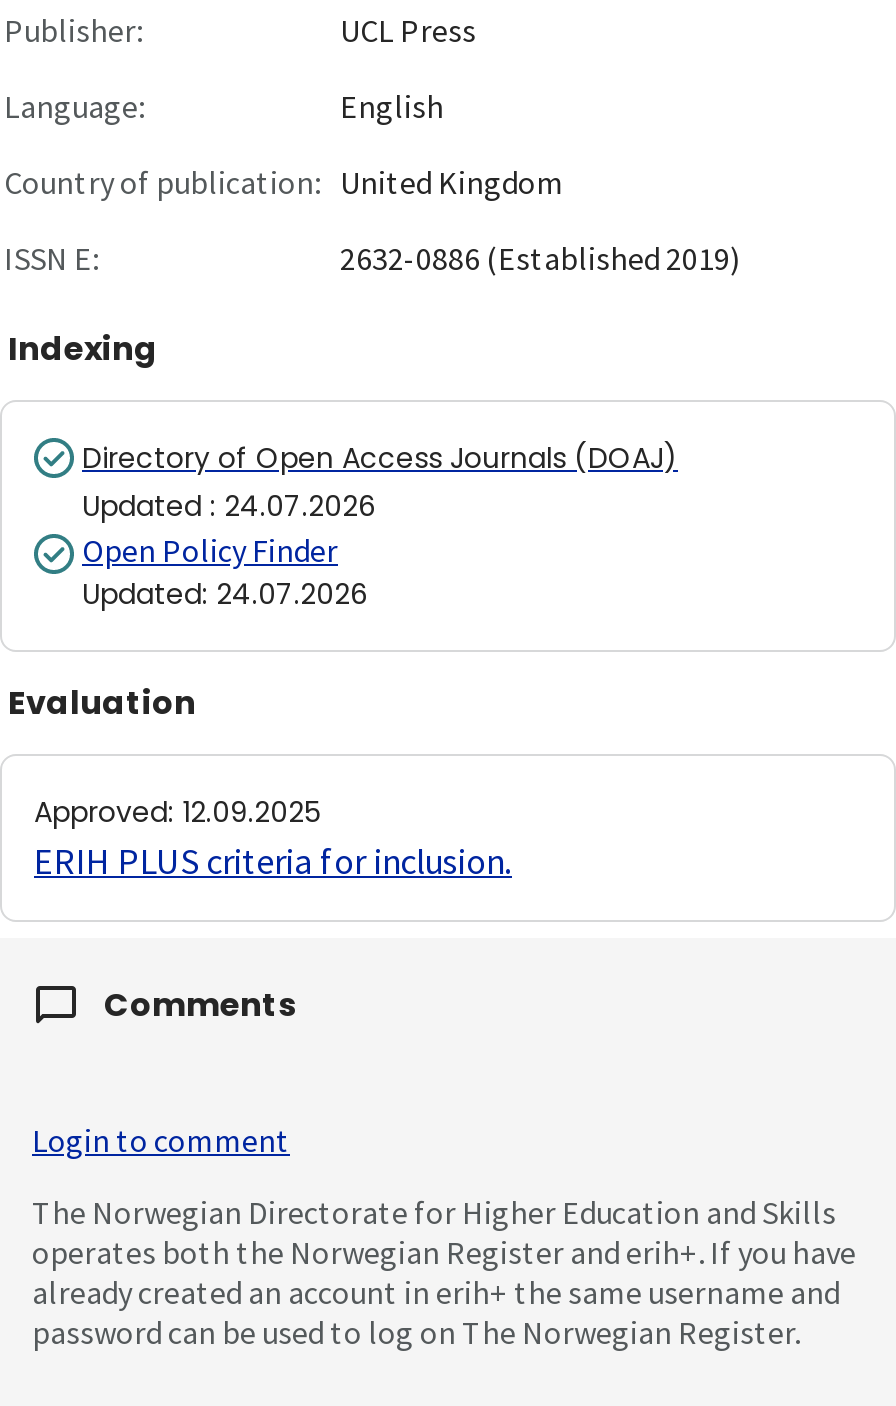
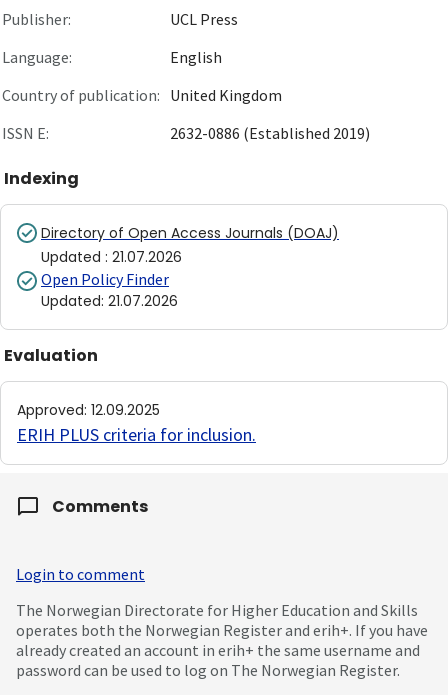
- Updated: 24.07.2026
+ Updated: 21.07.2026

- Updated: 24.07.2026
+ Updated: 21.07.2026
